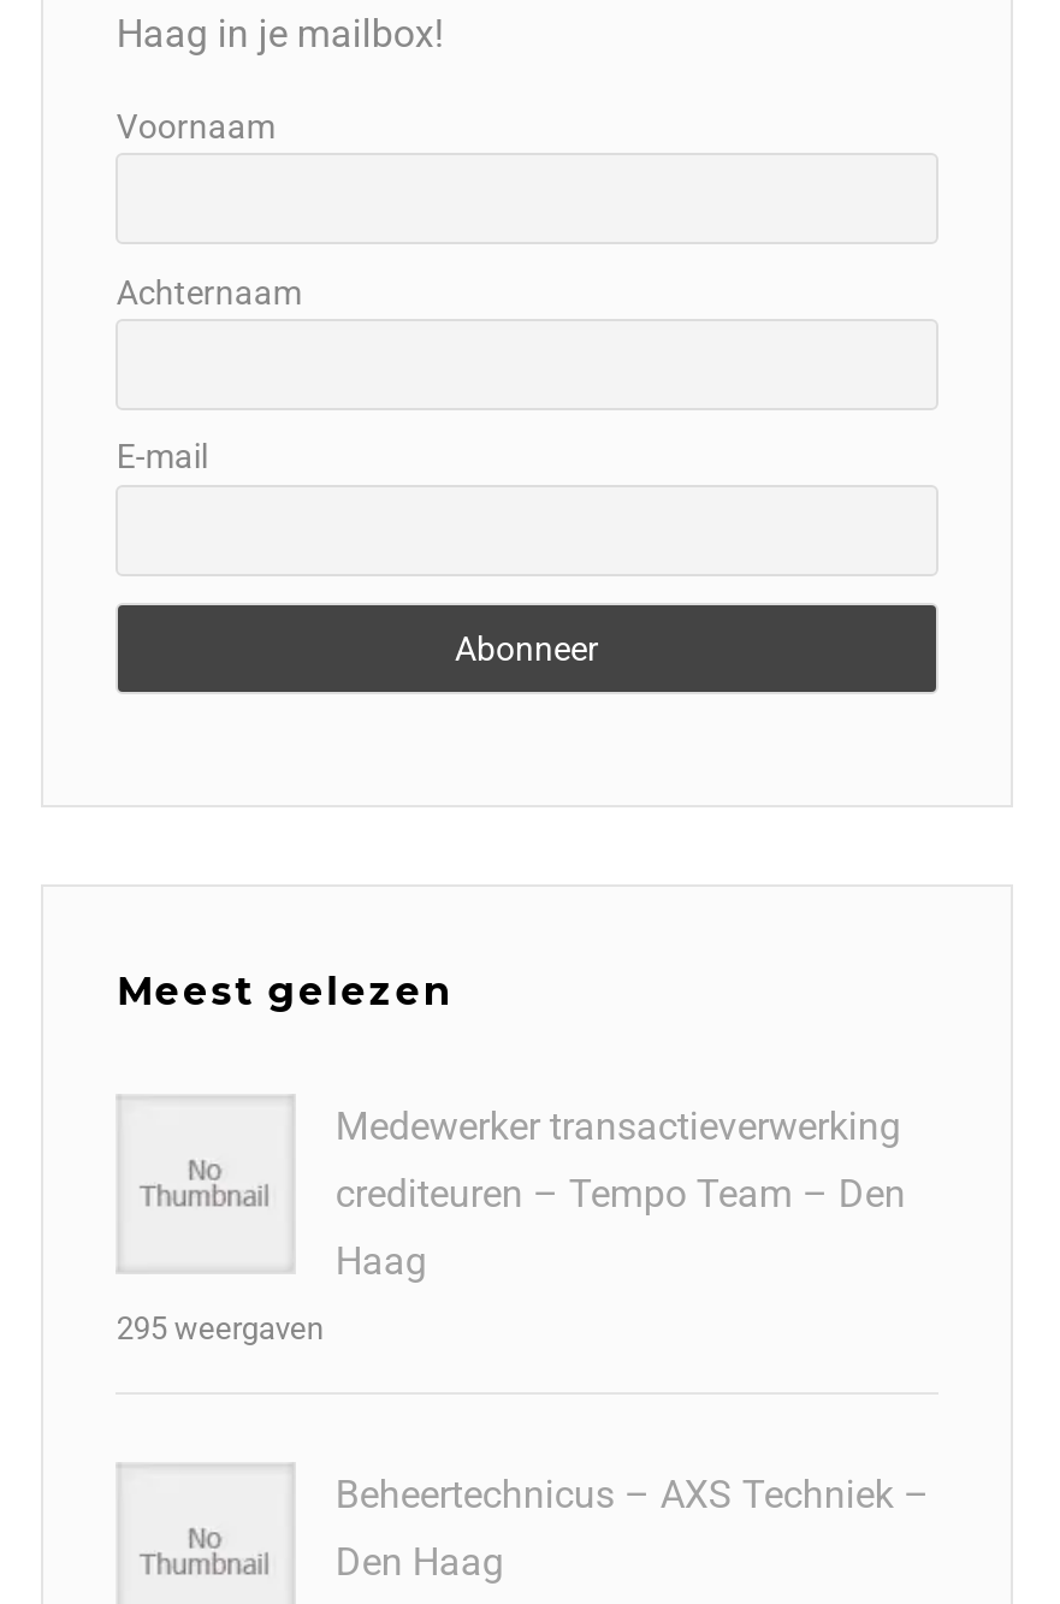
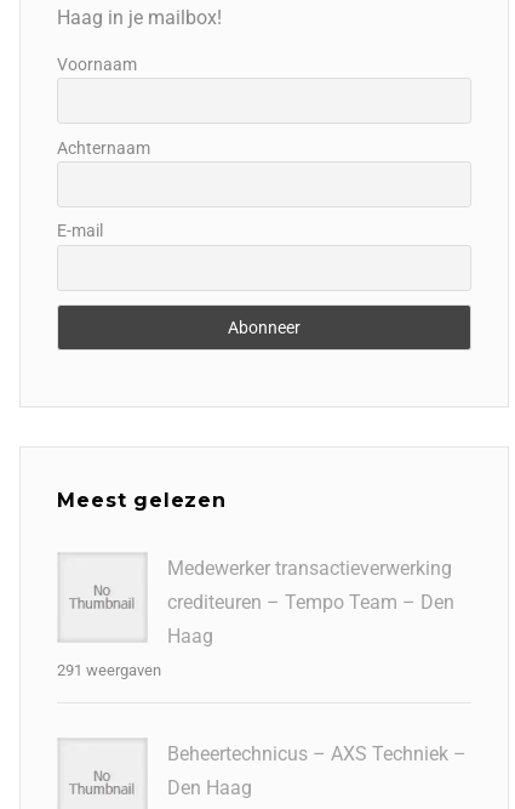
- 295 weergaven
+ 291 weergaven
